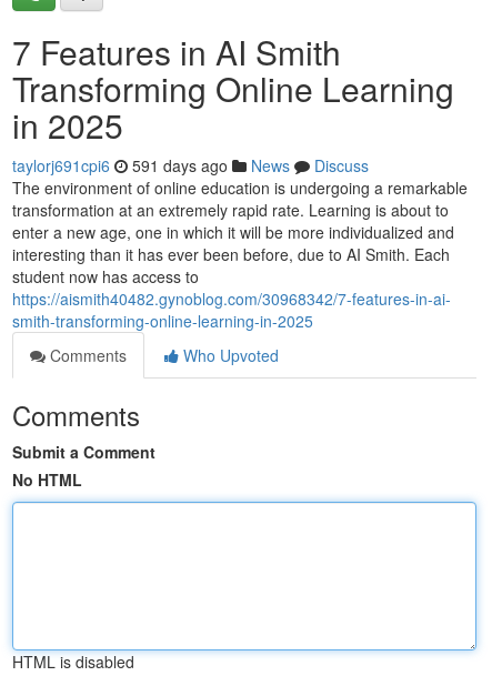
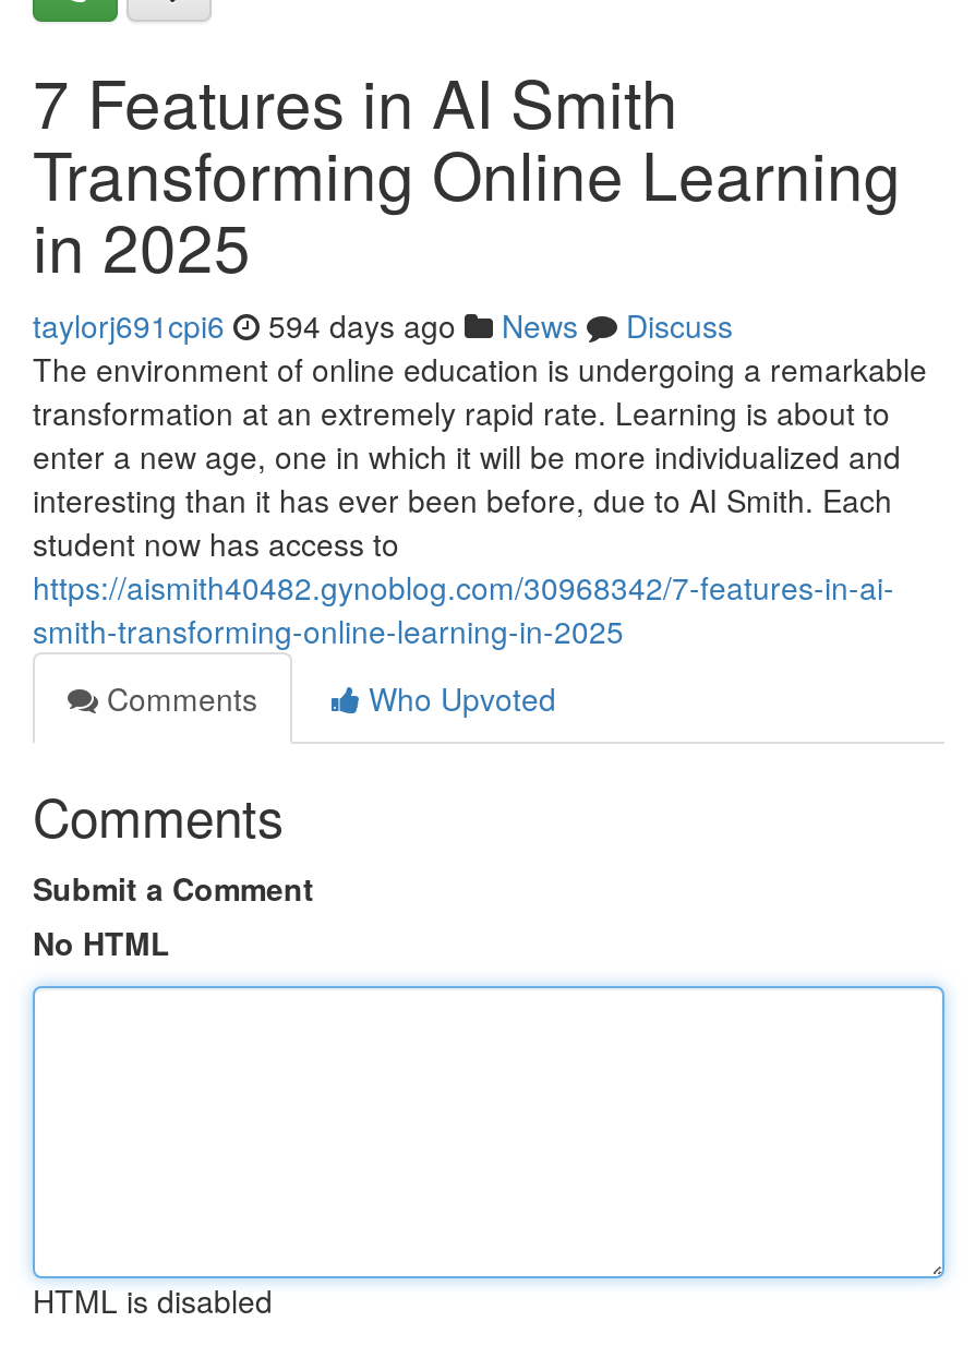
- taylorj691cpi6 591 days ago News Discuss
+ taylorj691cpi6 594 days ago News Discuss
